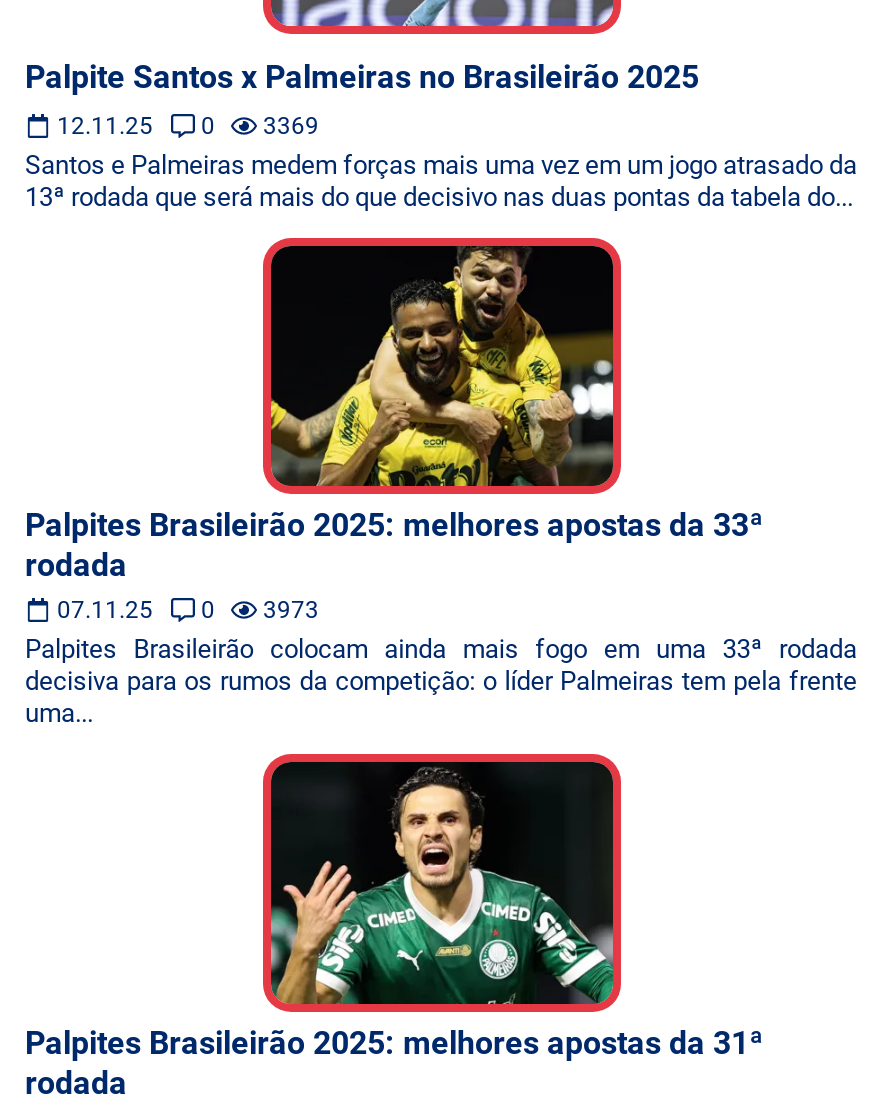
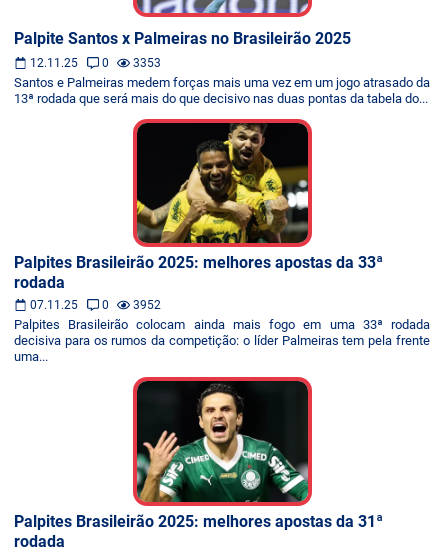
- 12.11.25 0 3369
+ 12.11.25 0 3353

- 07.11.25 0 3973
+ 07.11.25 0 3952
